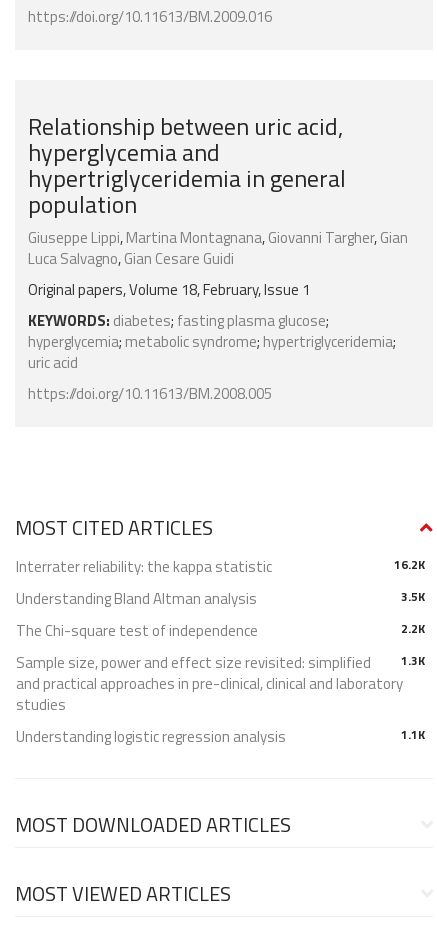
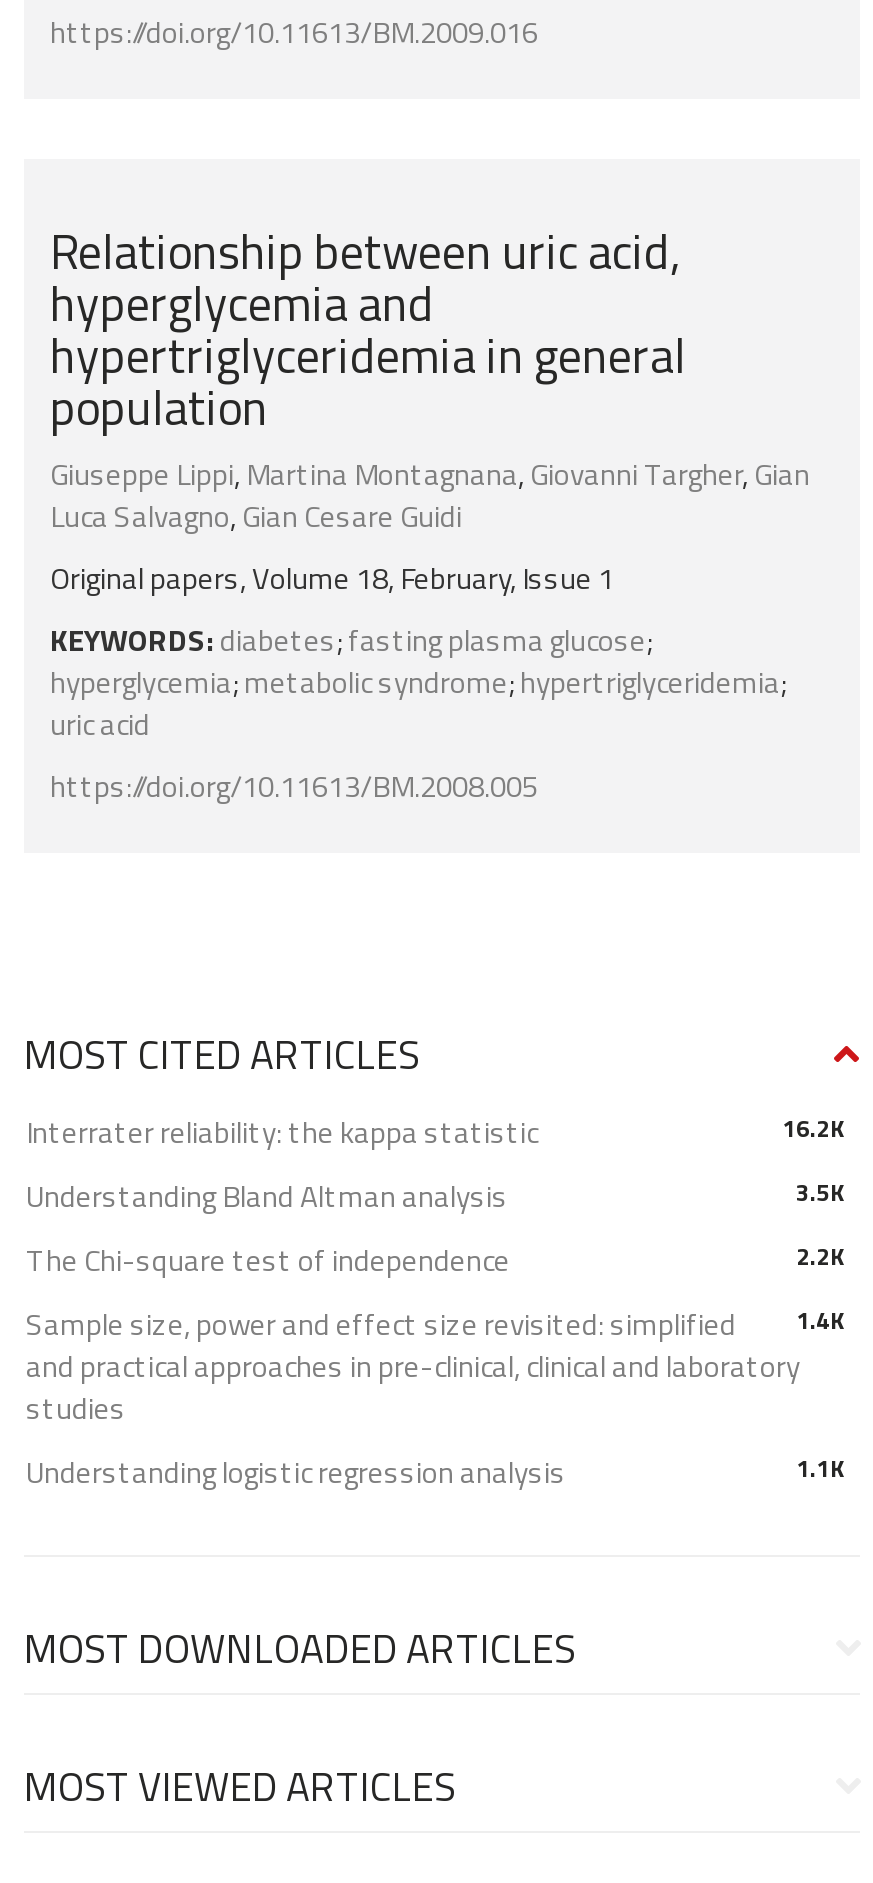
- Sample size, power and effect size revisited: simplified 1.3K
+ Sample size, power and effect size revisited: simplified 1.4K
